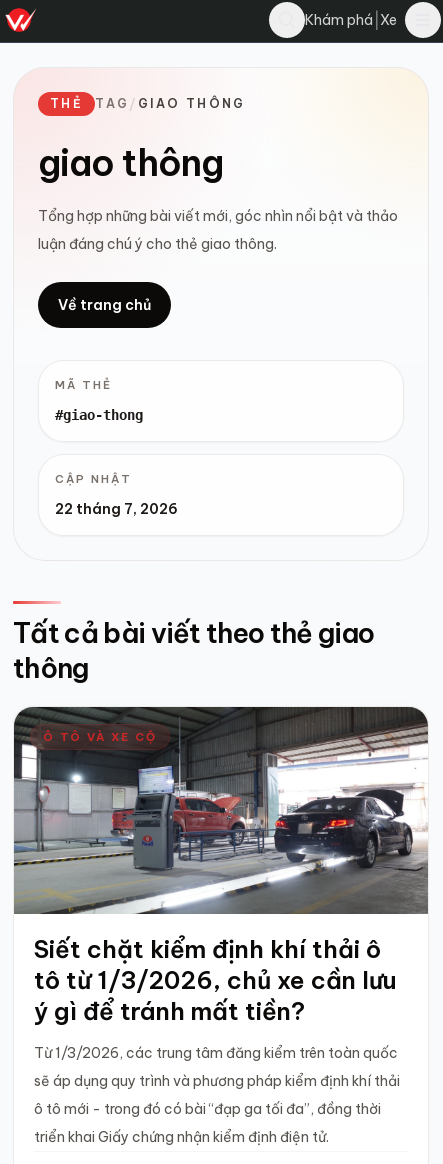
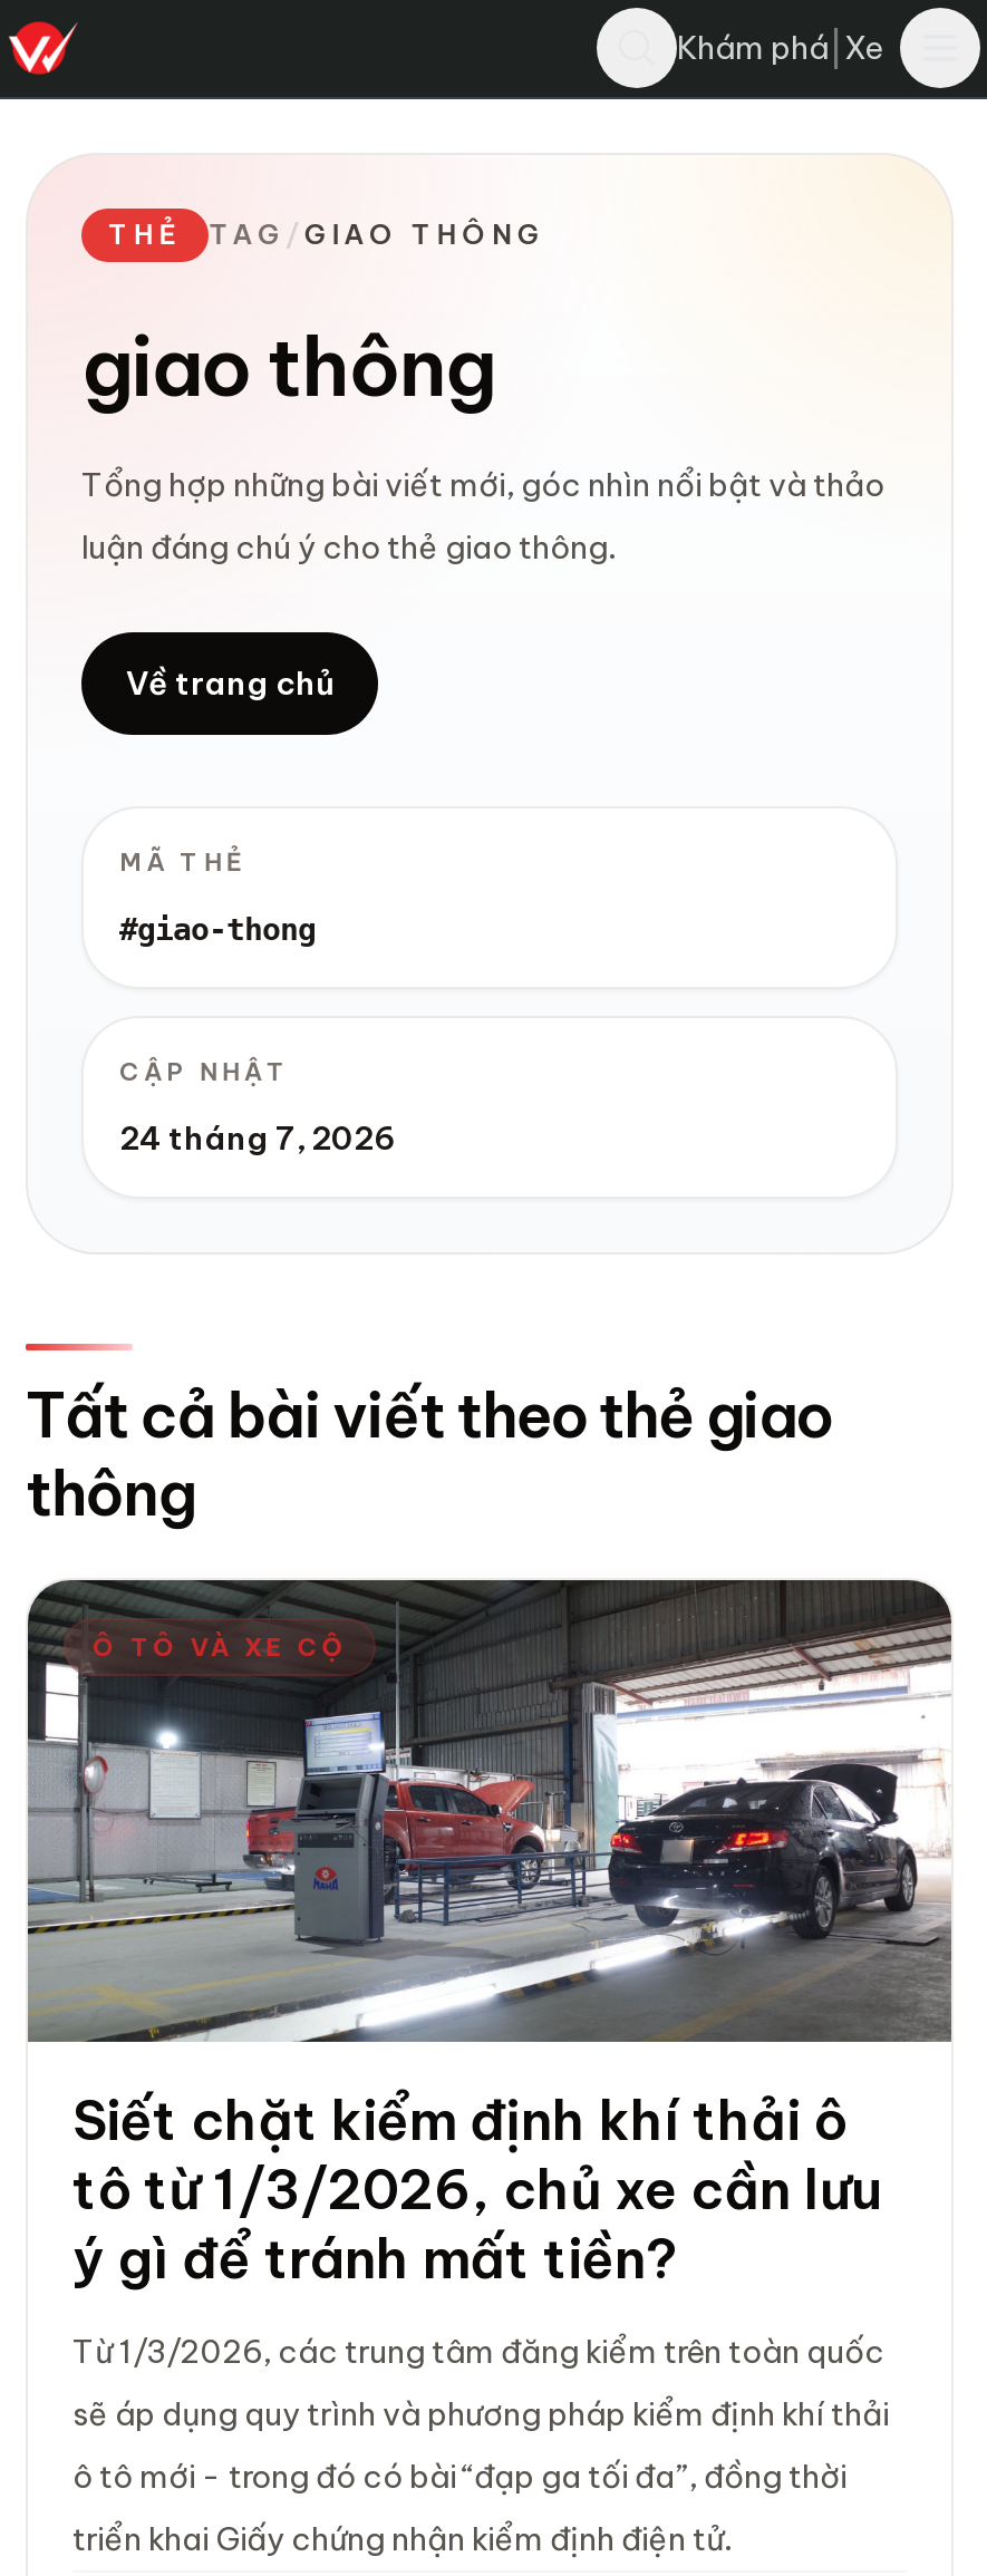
- 22 tháng 7, 2026
+ 24 tháng 7, 2026
